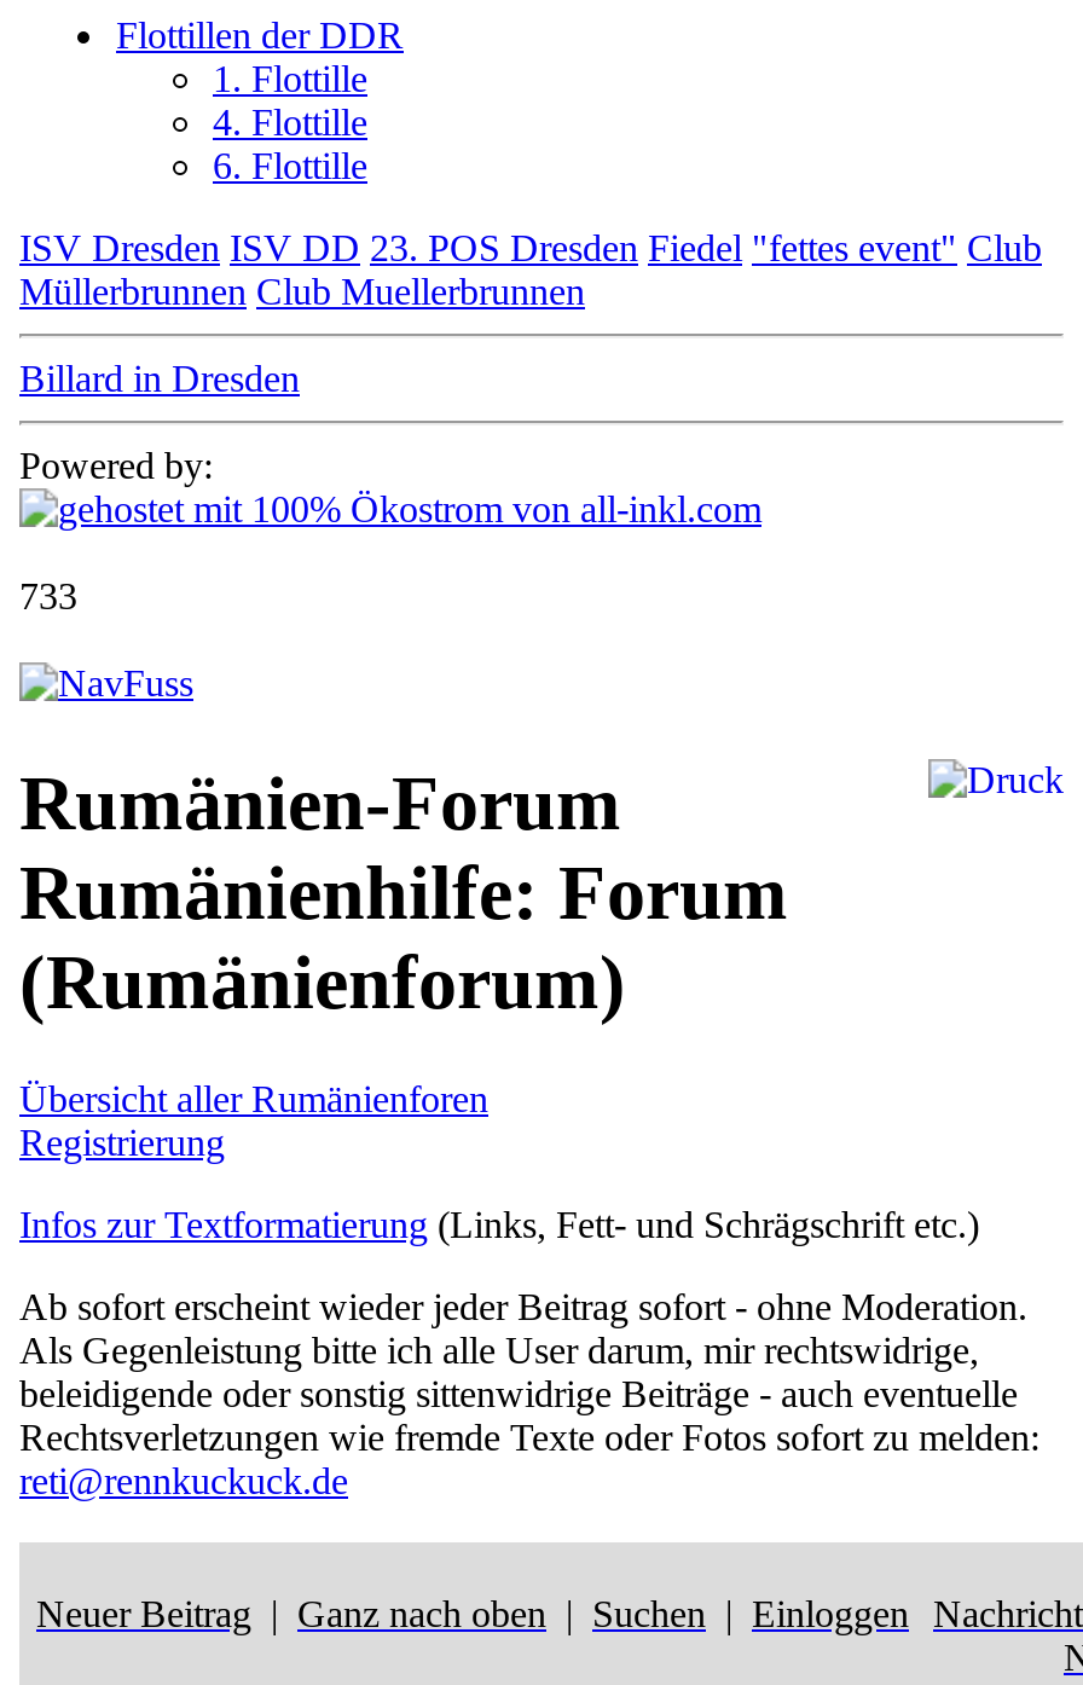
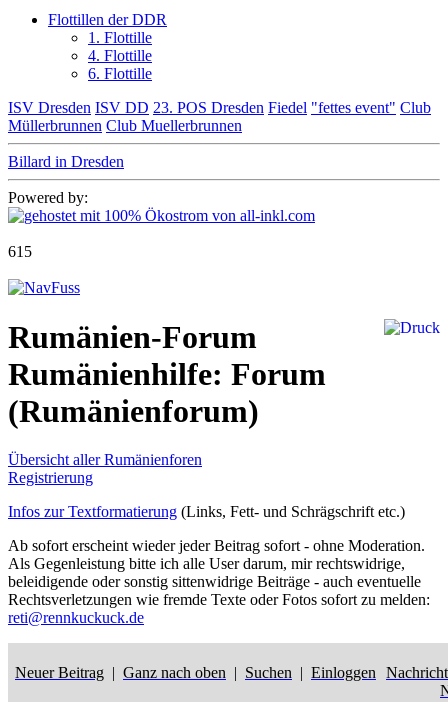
- 733
+ 615
